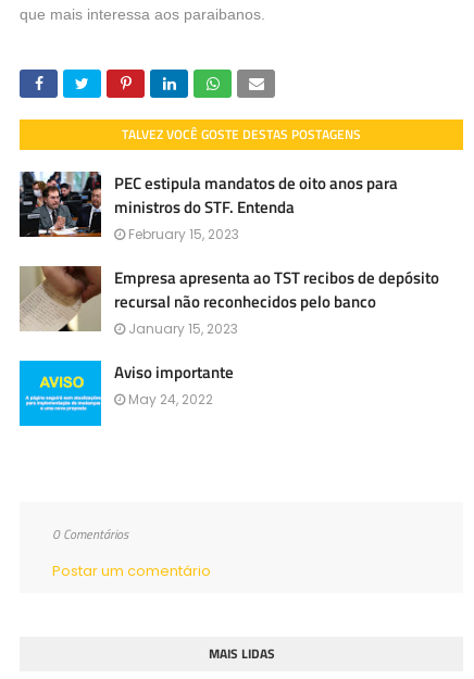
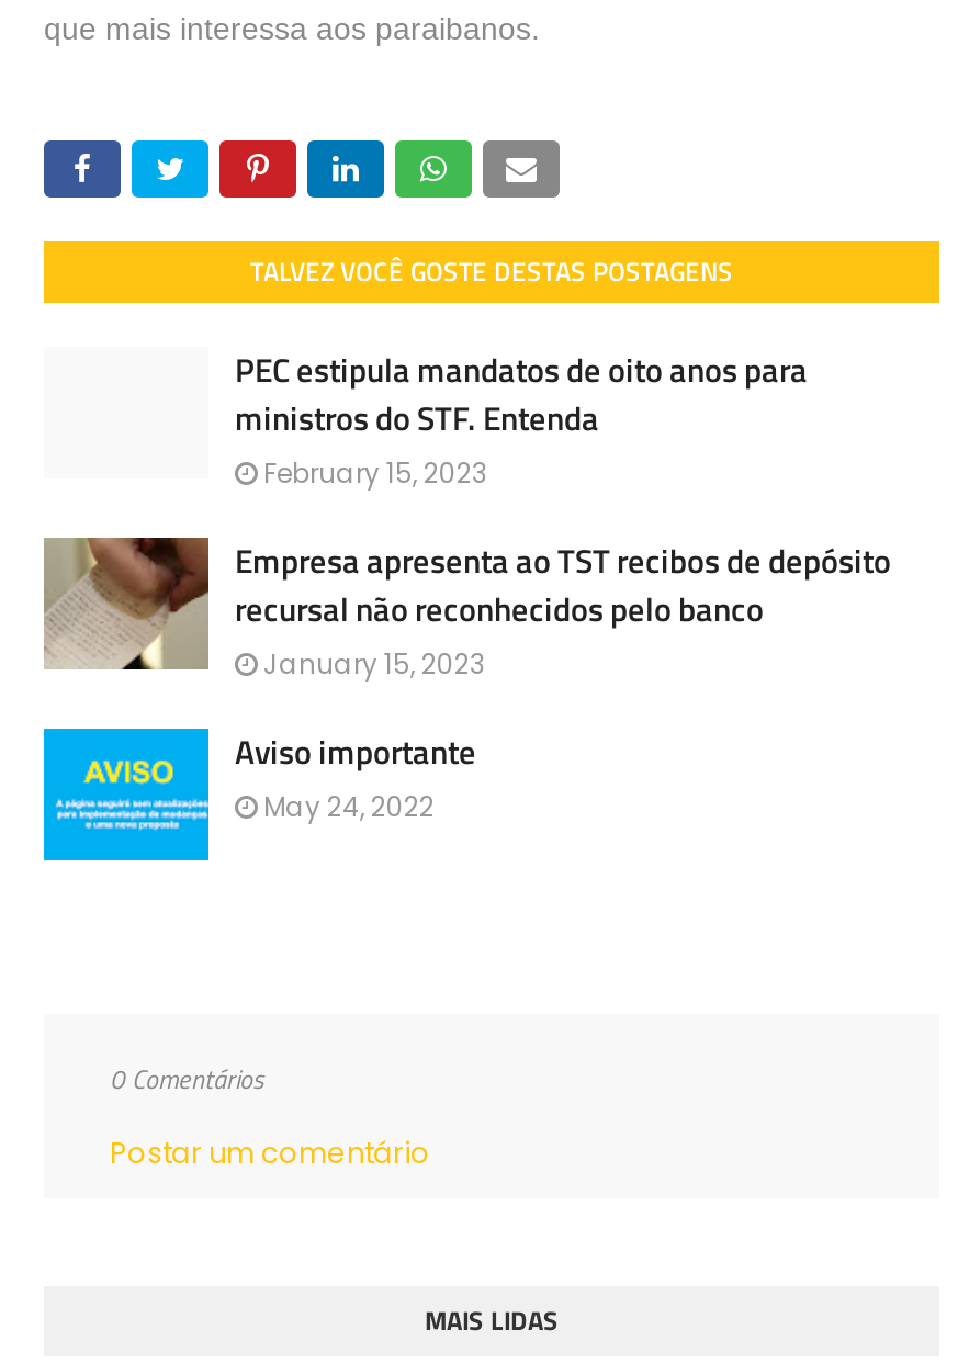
- [image]
